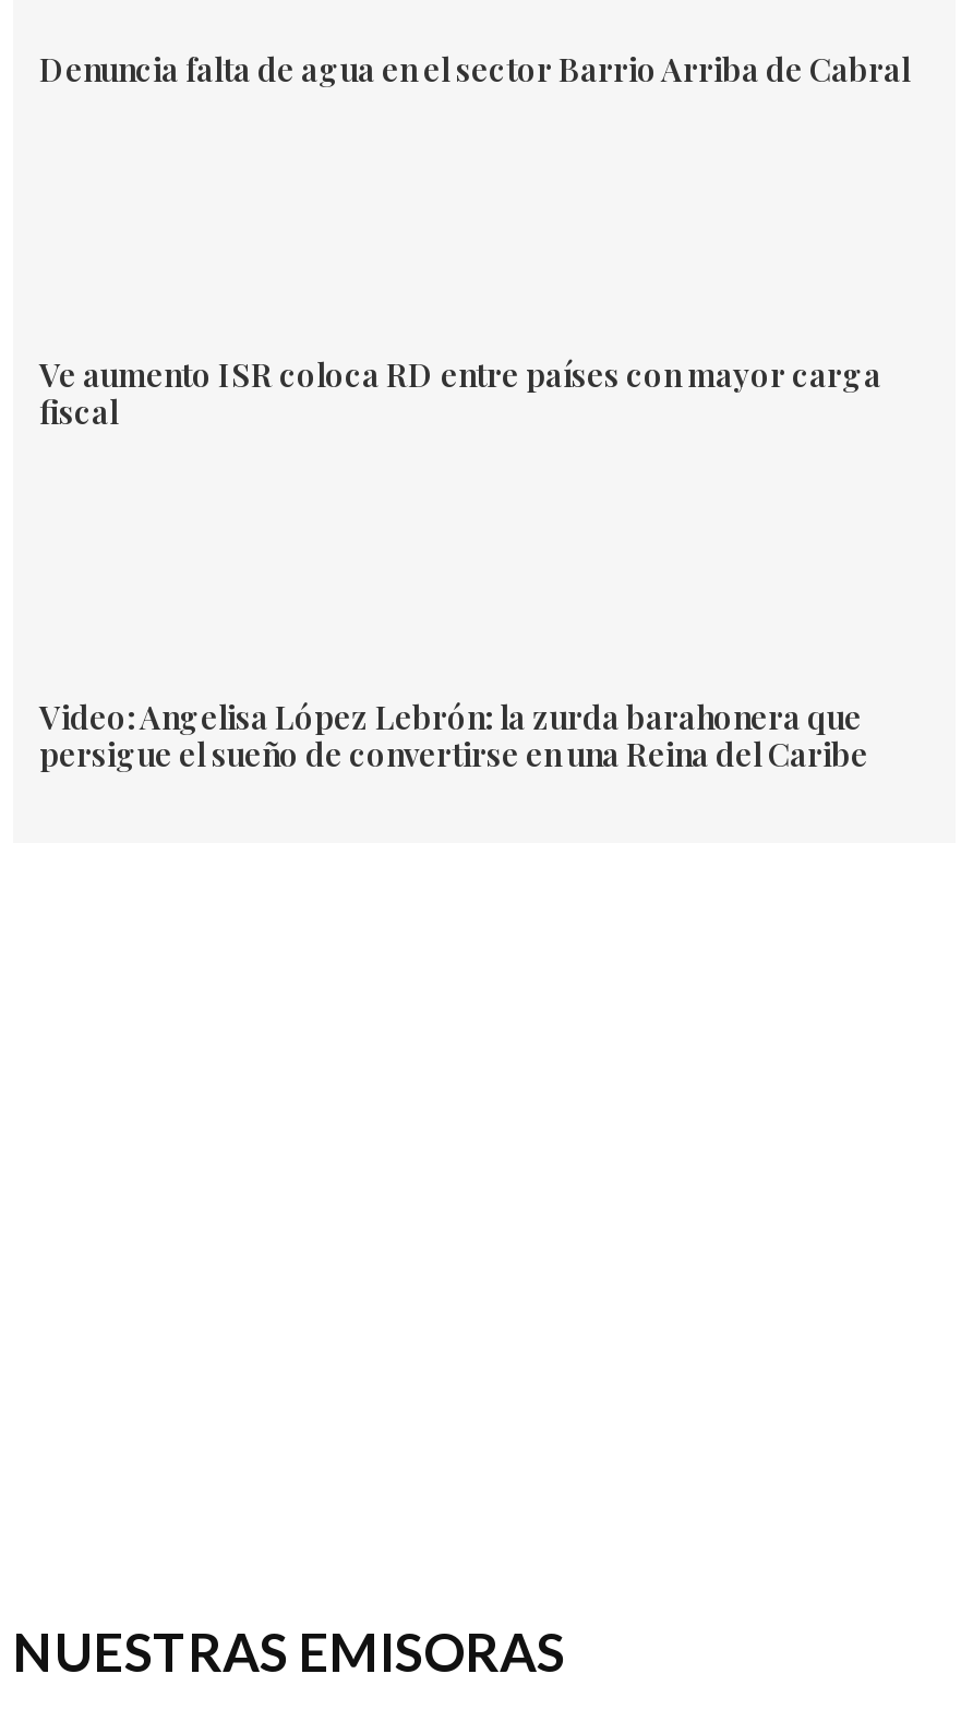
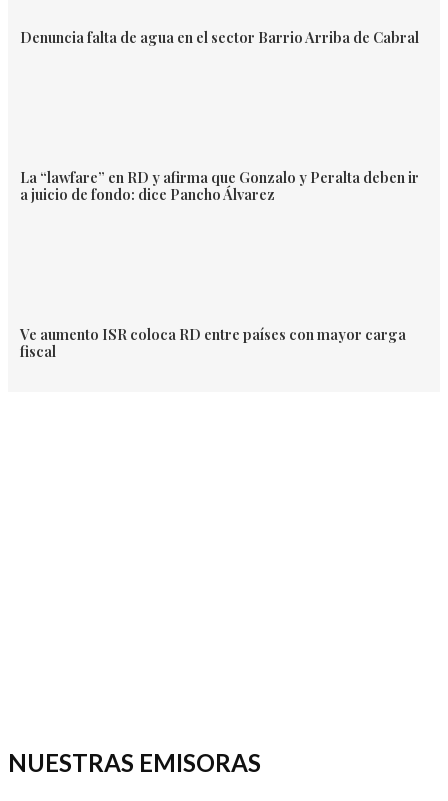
+ La “lawfare” en RD y afirma que Gonzalo y Peralta deben ir
+ a juicio de fondo: dice Pancho Álvarez

moved down: Ve aumento ISR coloca RD entre países con mayor carga | fiscal

- Video: Angelisa López Lebrón: la zurda barahonera que
- persigue el sueño de convertirse en una Reina del Caribe
